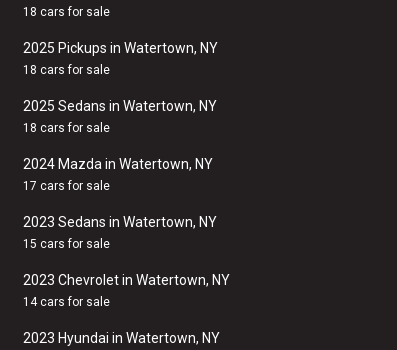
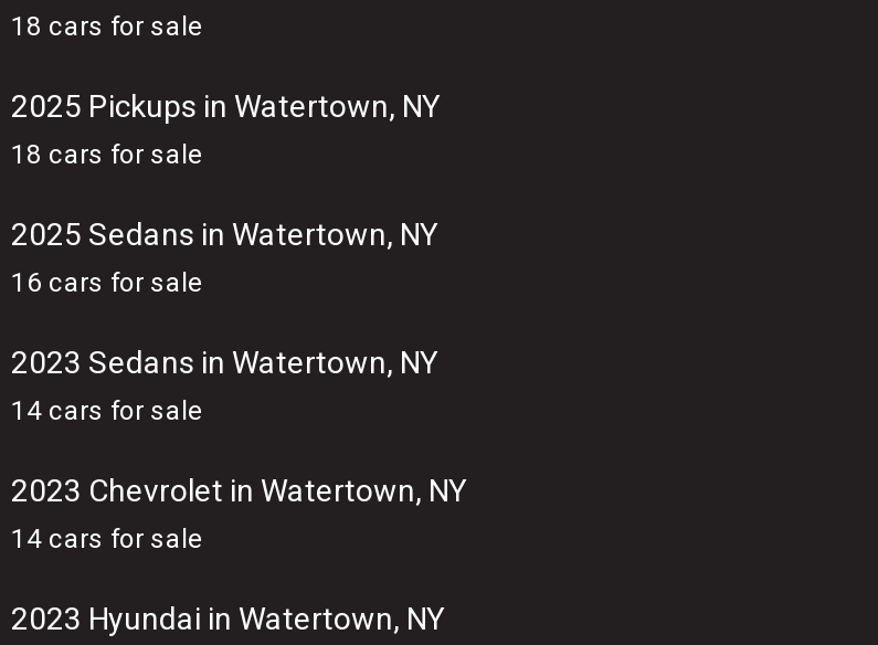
- 18 cars for sale
- 2024 Mazda in Watertown, NY
- 17 cars for sale
+ 16 cars for sale

- 15 cars for sale
+ 14 cars for sale
